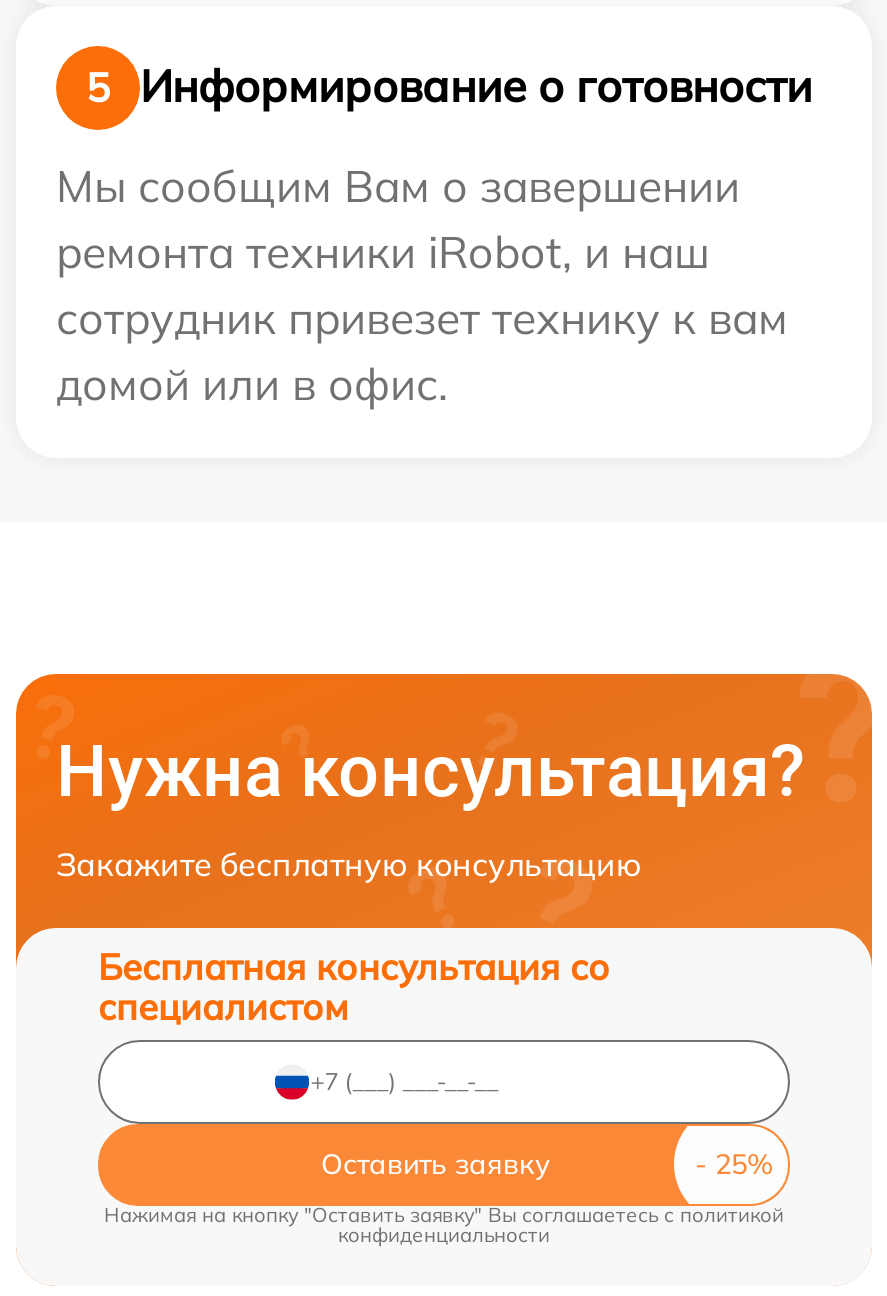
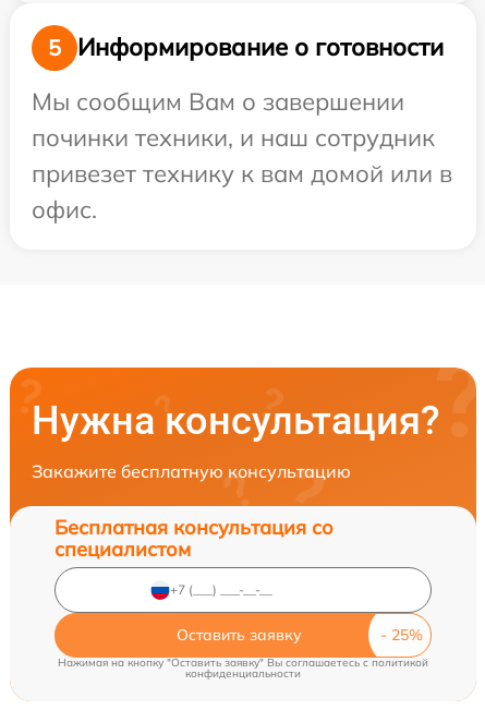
- ремонта техники iRobot, и наш
- сотрудник привезет технику к вам
- домой или в офис.
+ починки техники, и наш сотрудник
+ привезет технику к вам домой или в
+ офис.
